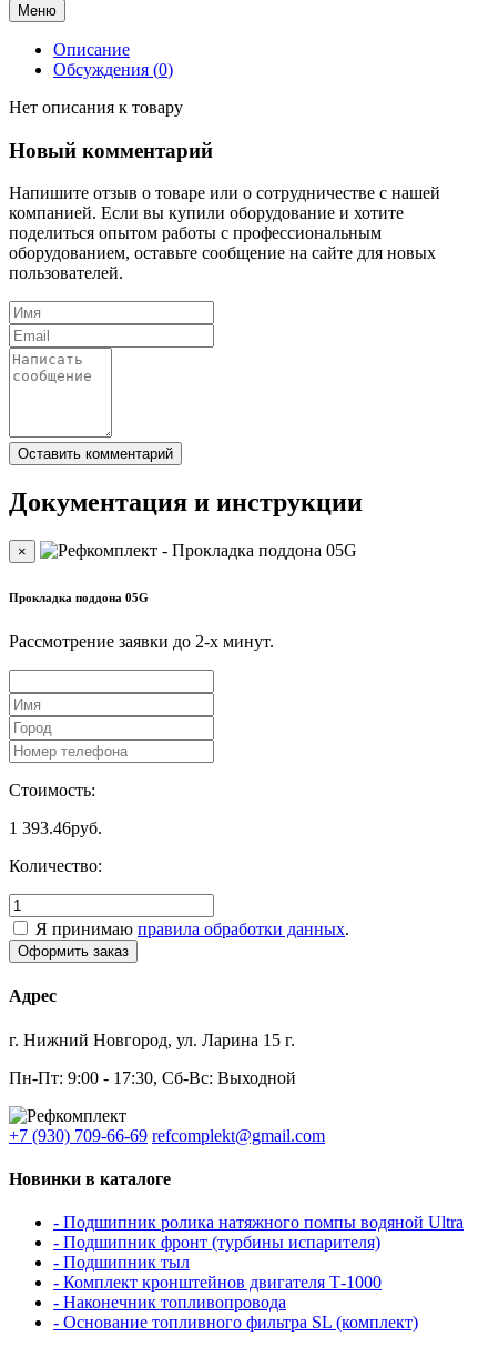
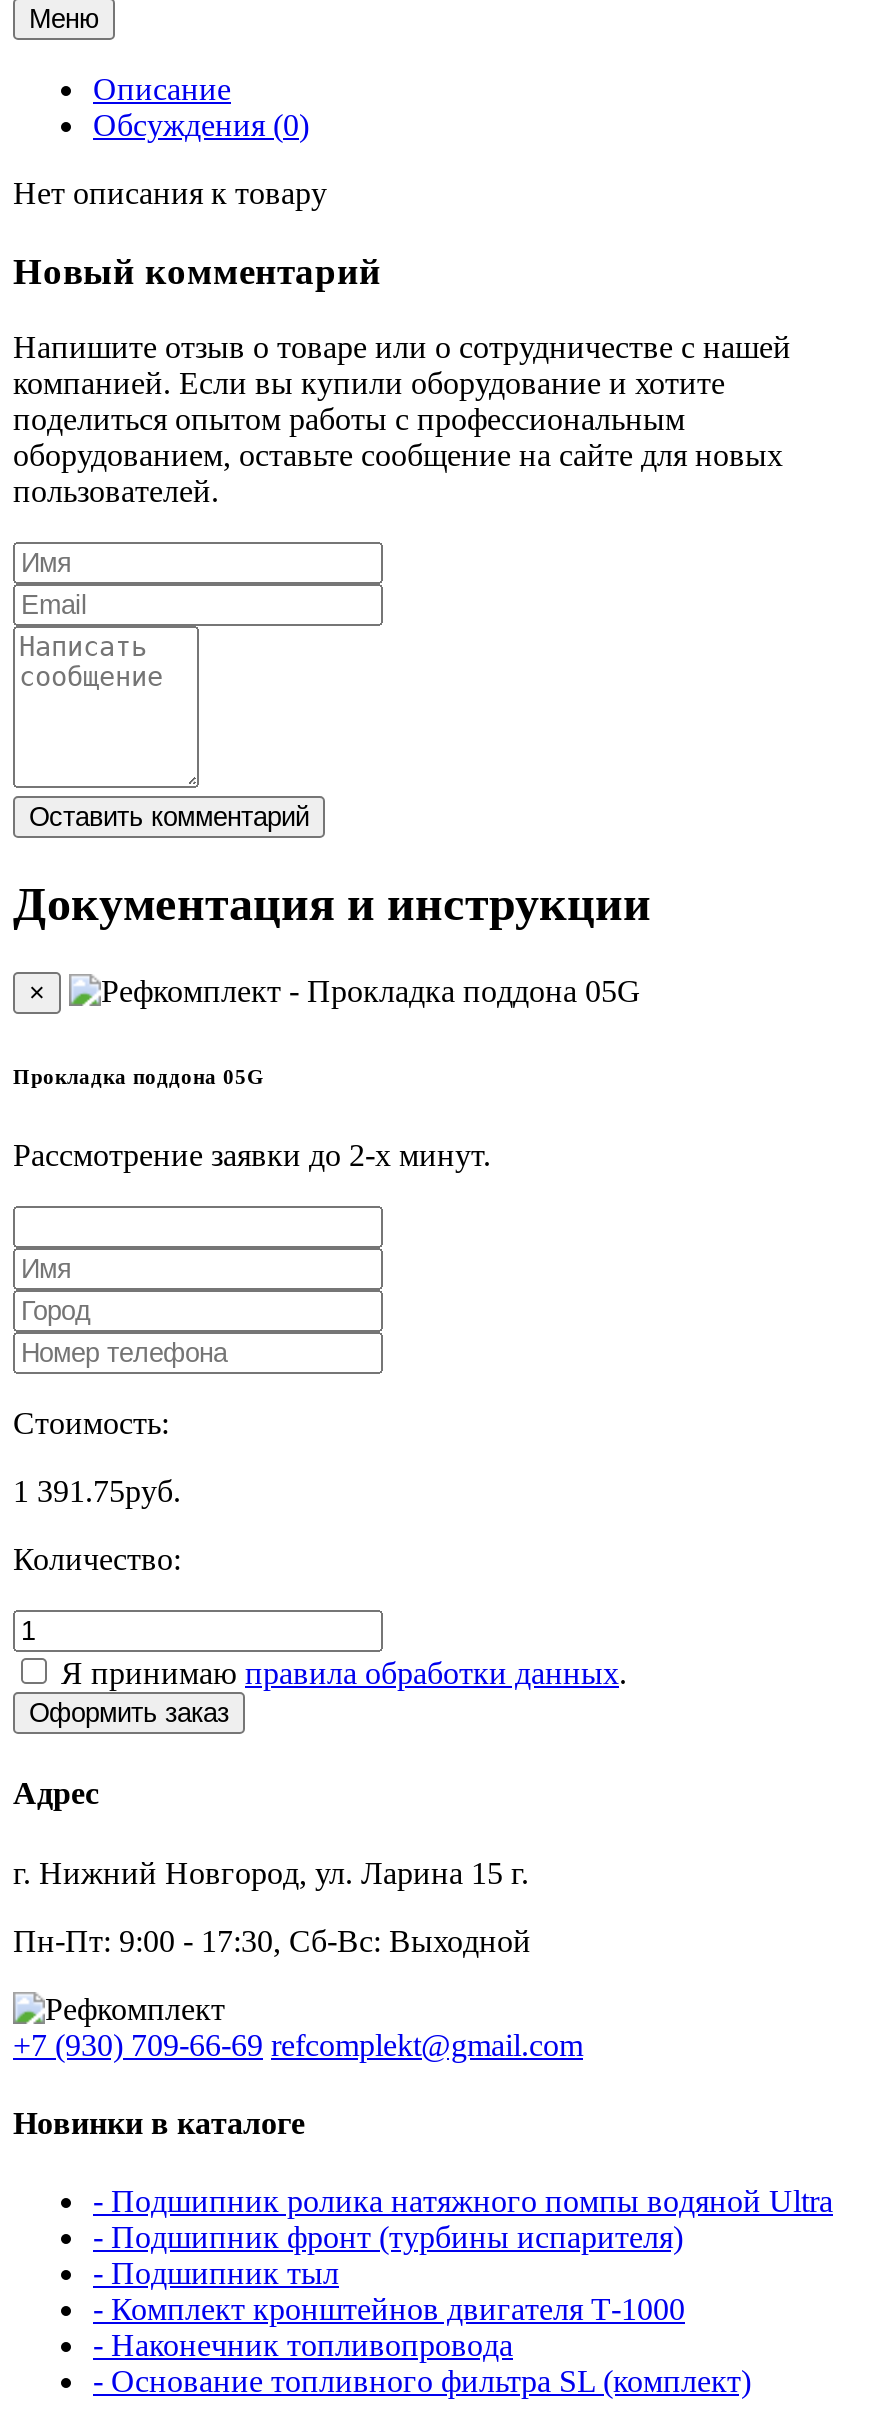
- 1 393.46руб.
+ 1 391.75руб.
